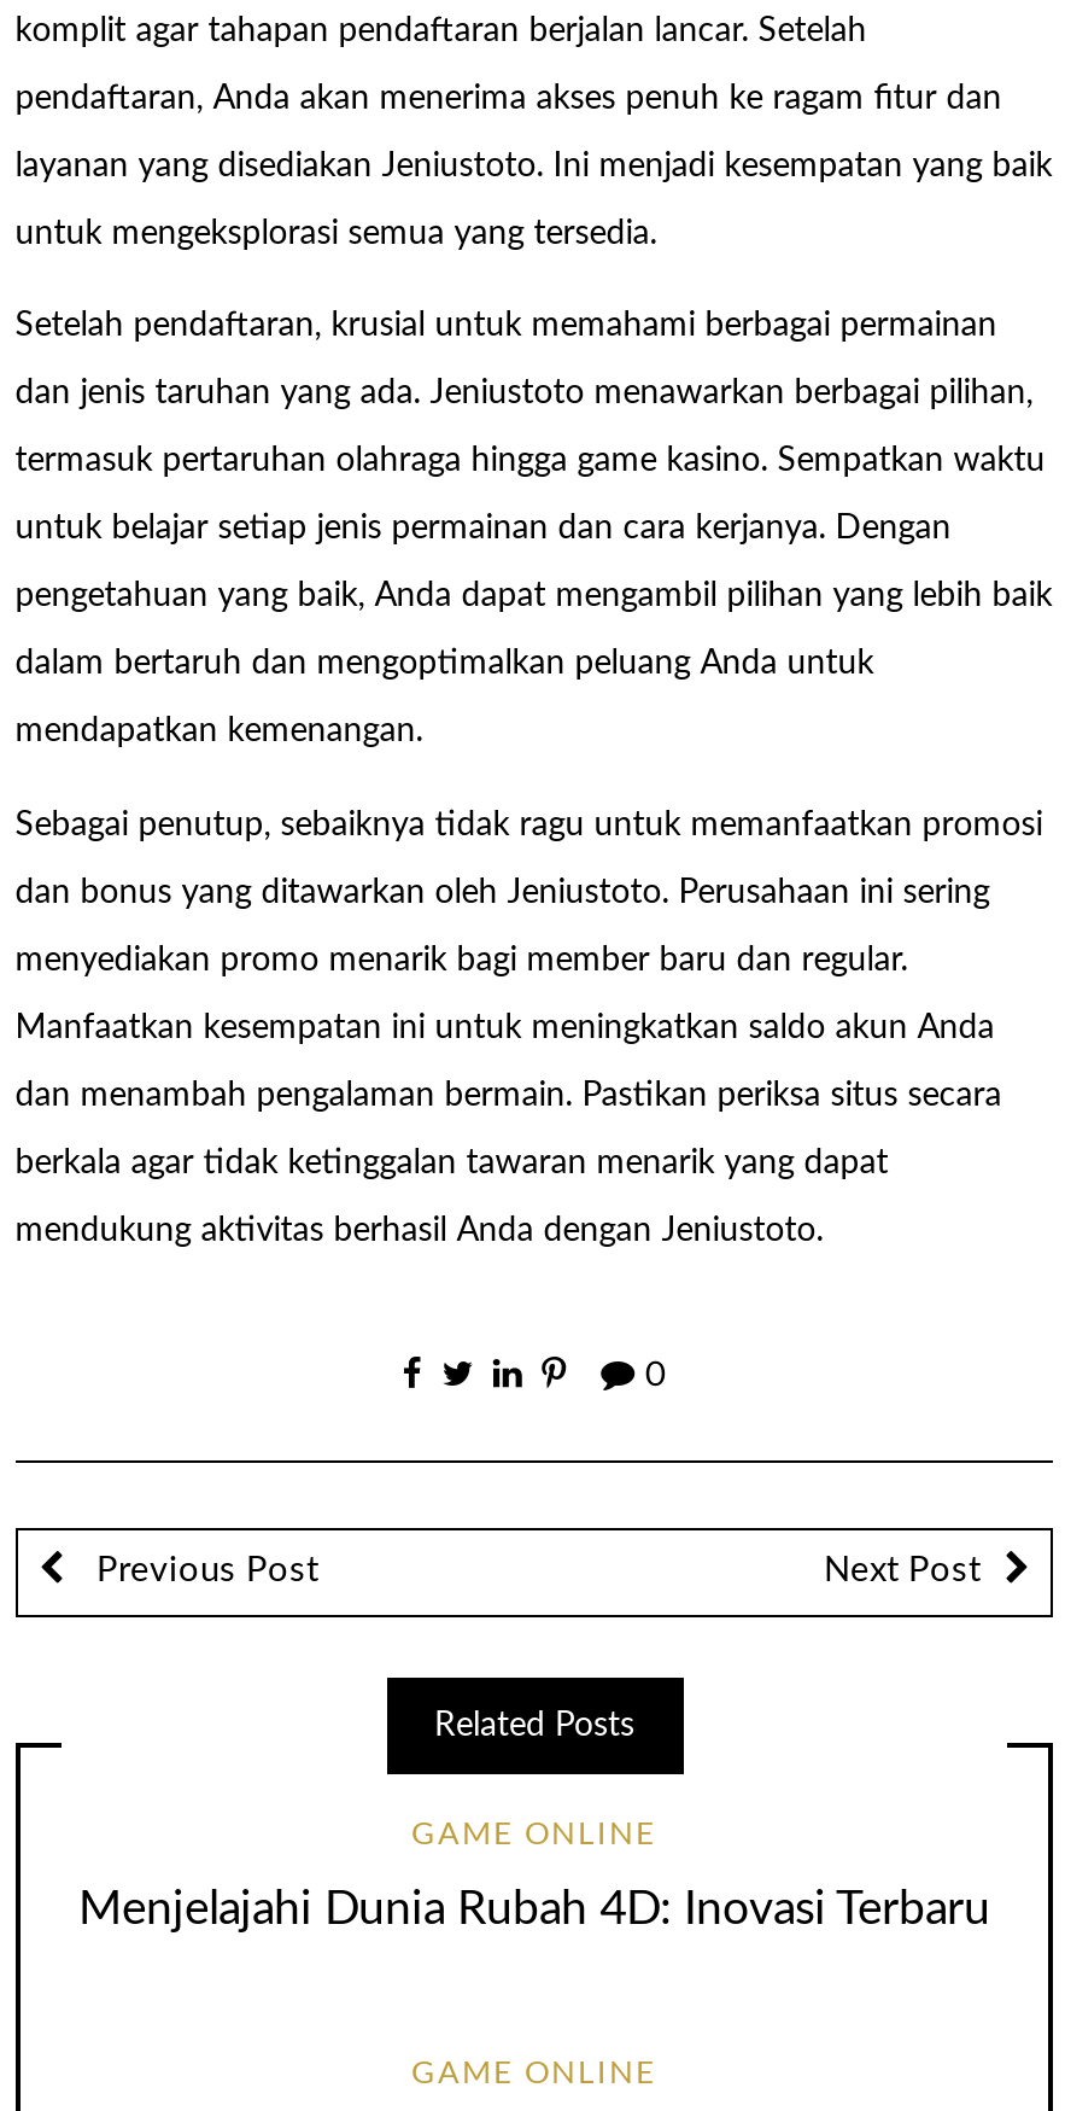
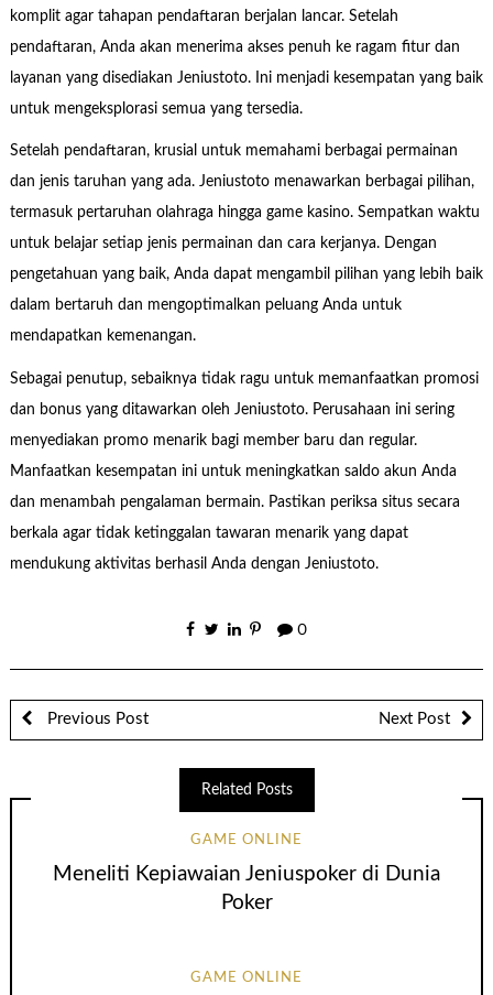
- Menjelajahi Dunia Rubah 4D: Inovasi Terbaru
+ Meneliti Kepiawaian Jeniuspoker di Dunia
+ Poker
